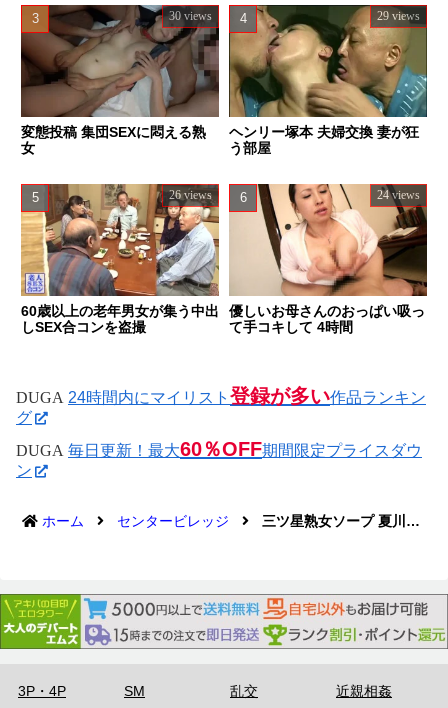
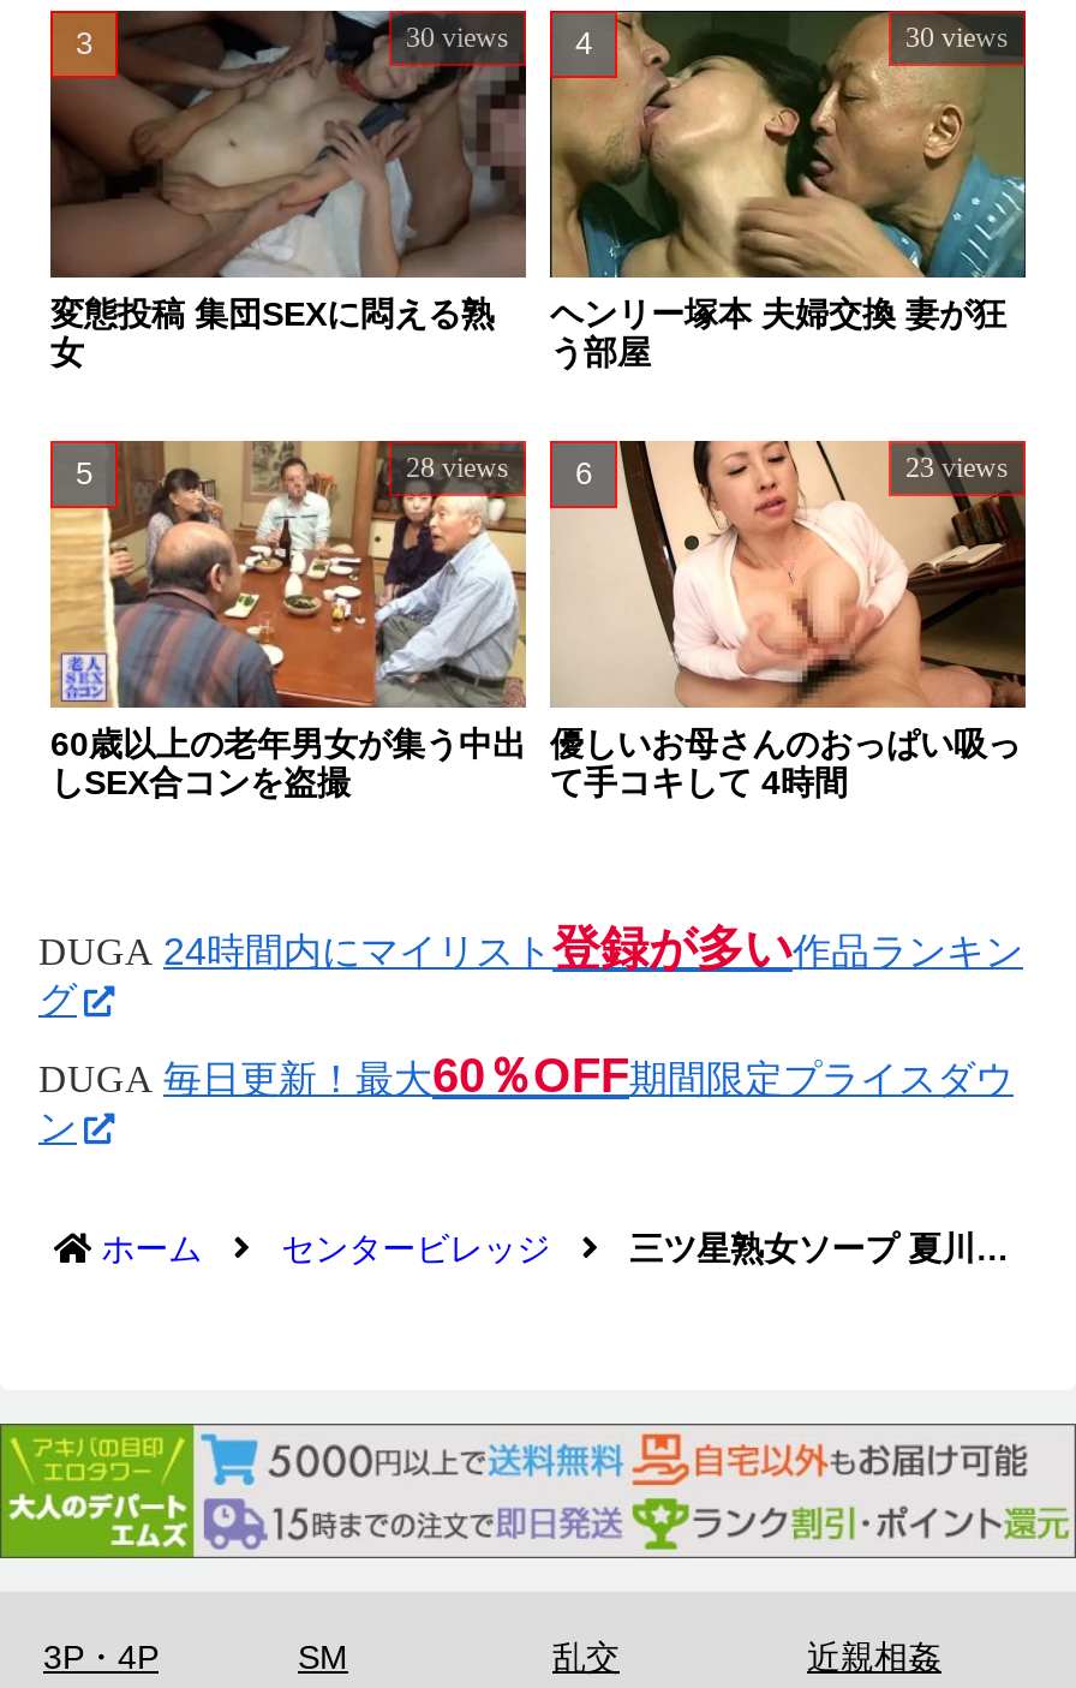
- 29 views
+ 30 views

- 26 views
+ 28 views

- 24 views
+ 23 views
